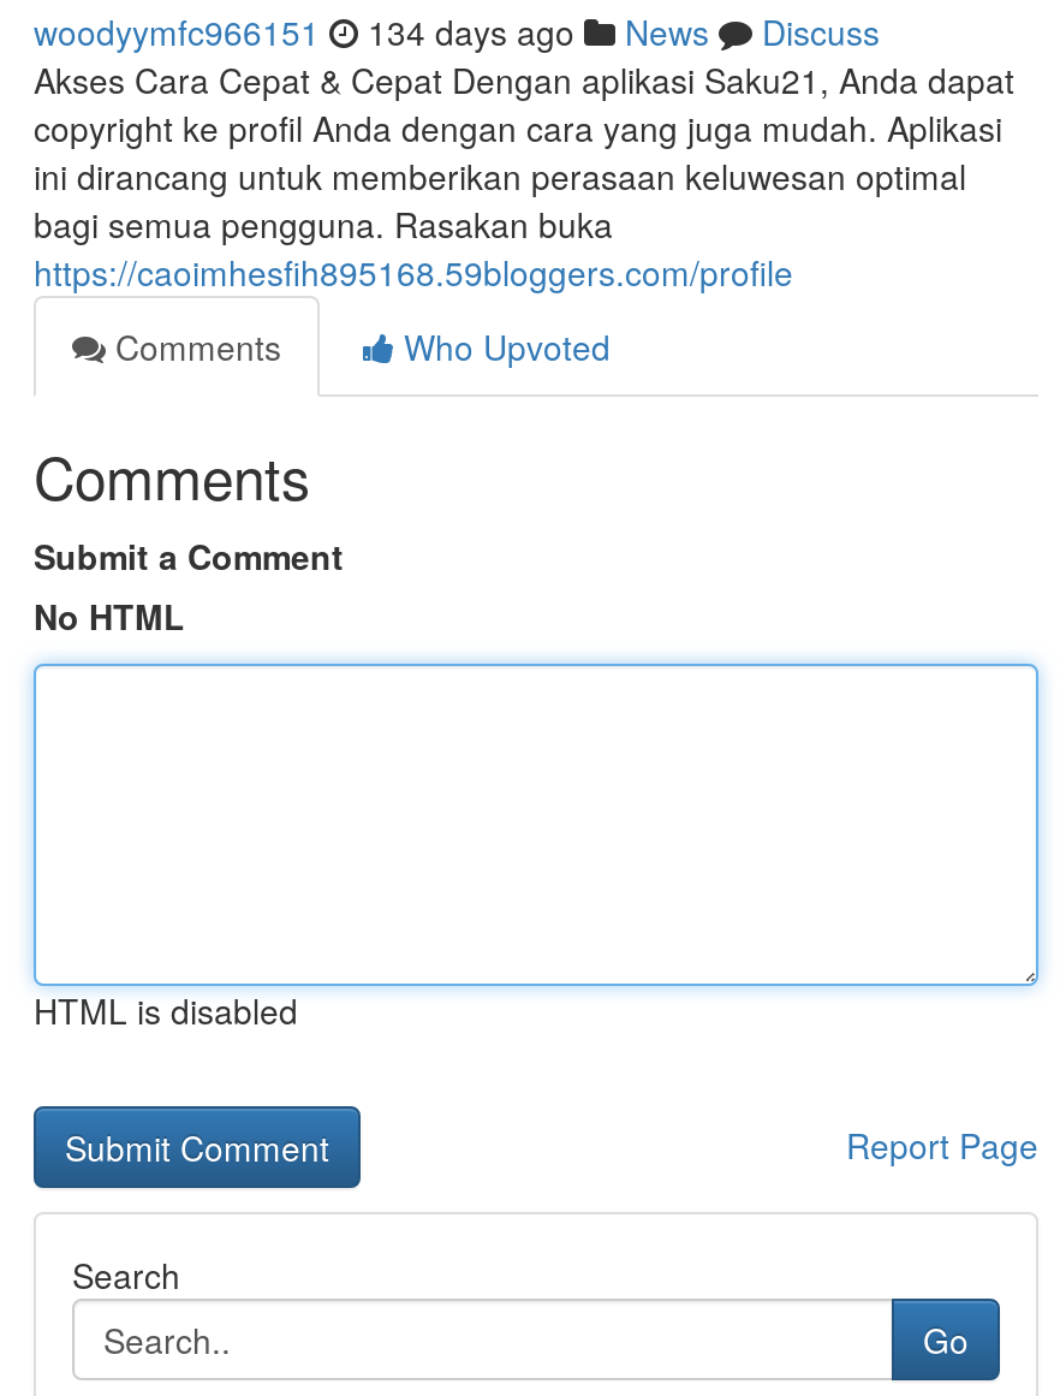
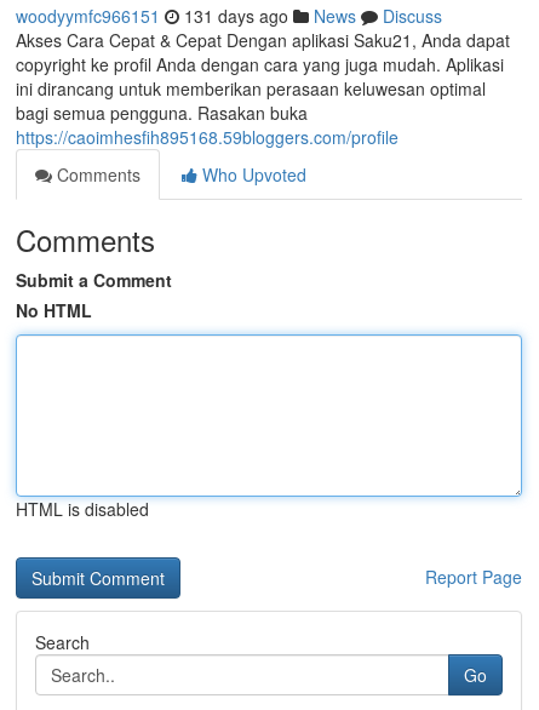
- woodyymfc966151 134 days ago News Discuss
+ woodyymfc966151 131 days ago News Discuss
